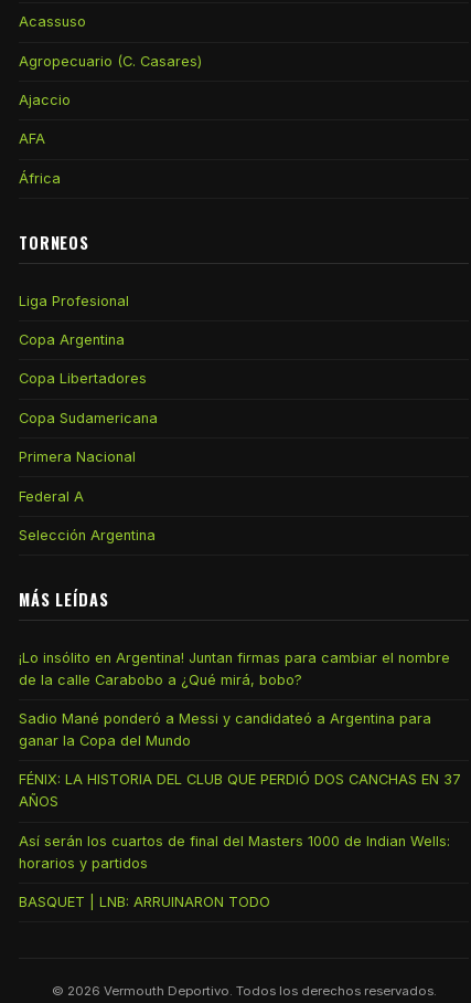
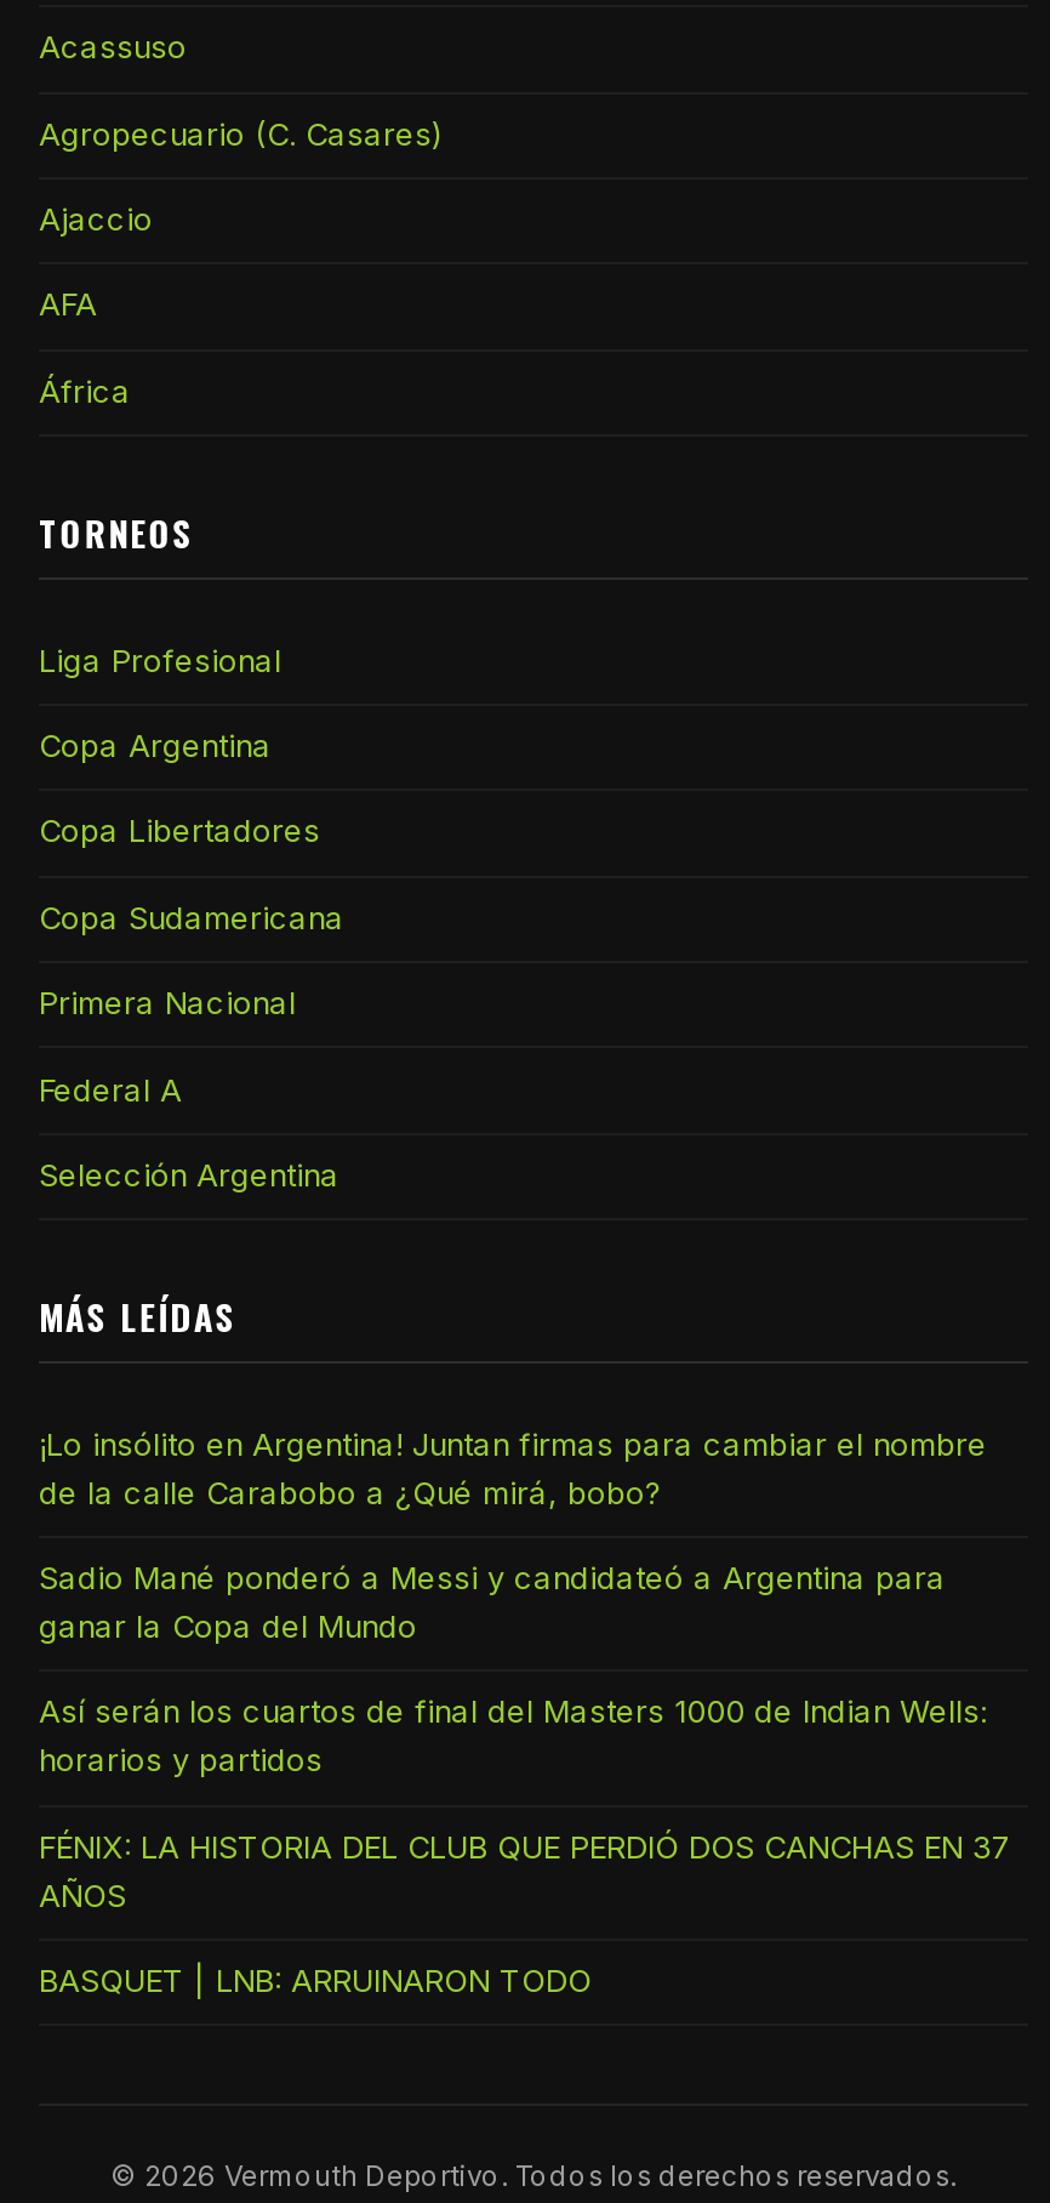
moved down: FÉNIX: LA HISTORIA DEL CLUB QUE PERDIÓ DOS CANCHAS EN 37 | AÑOS

moved up: Así serán los cuartos de final del Masters 1000 de Indian Wells: | horarios y partidos
